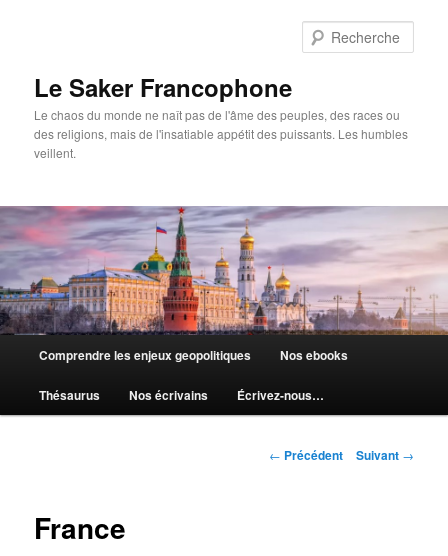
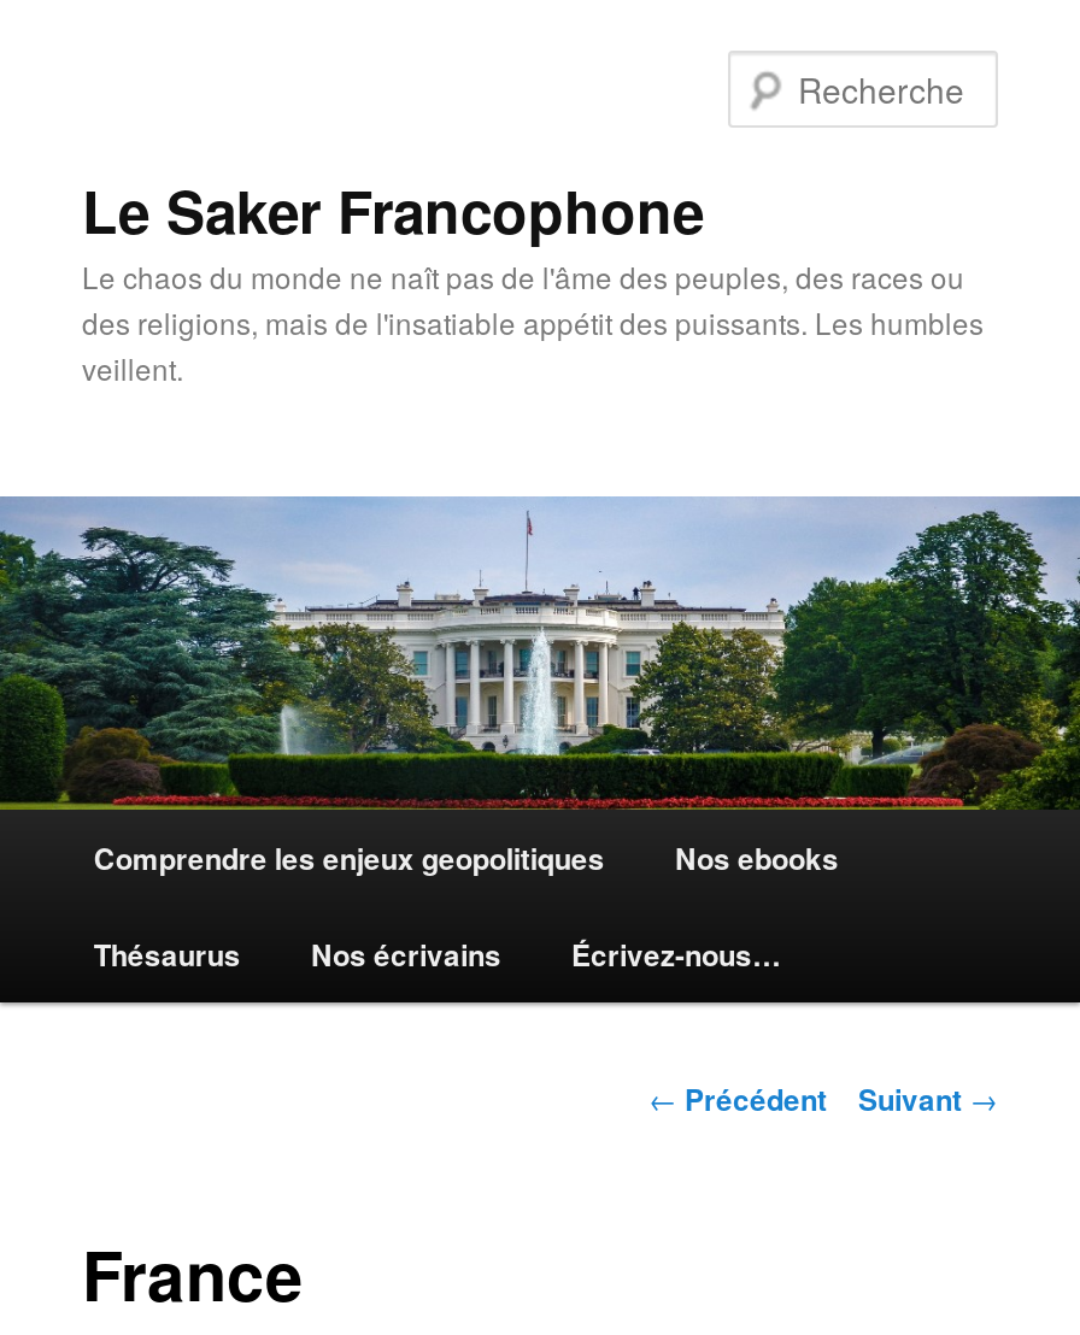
- [image]
+ [image]
